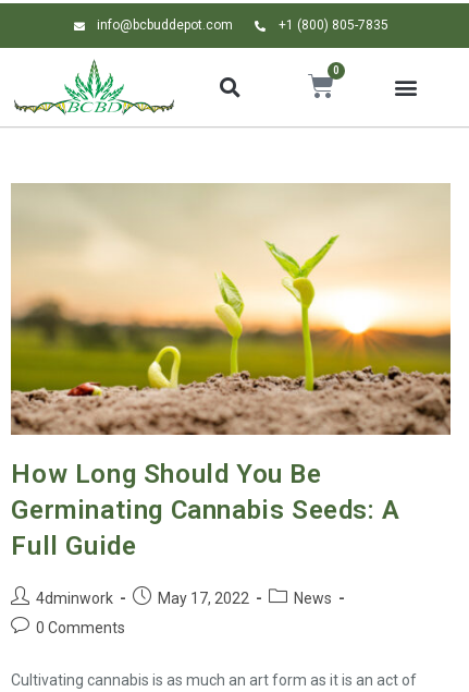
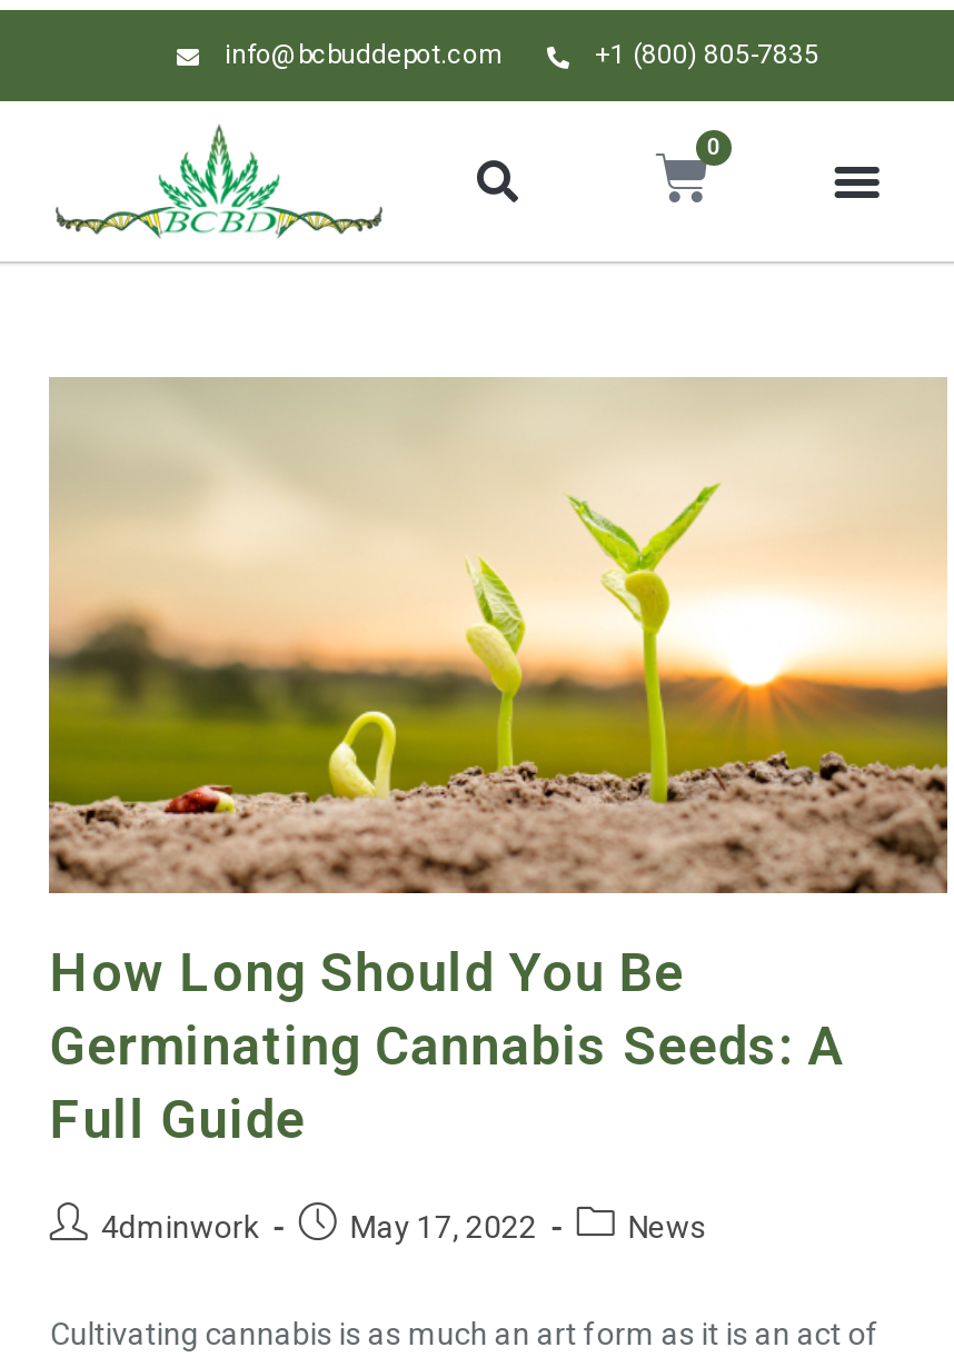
- 0 Comments
